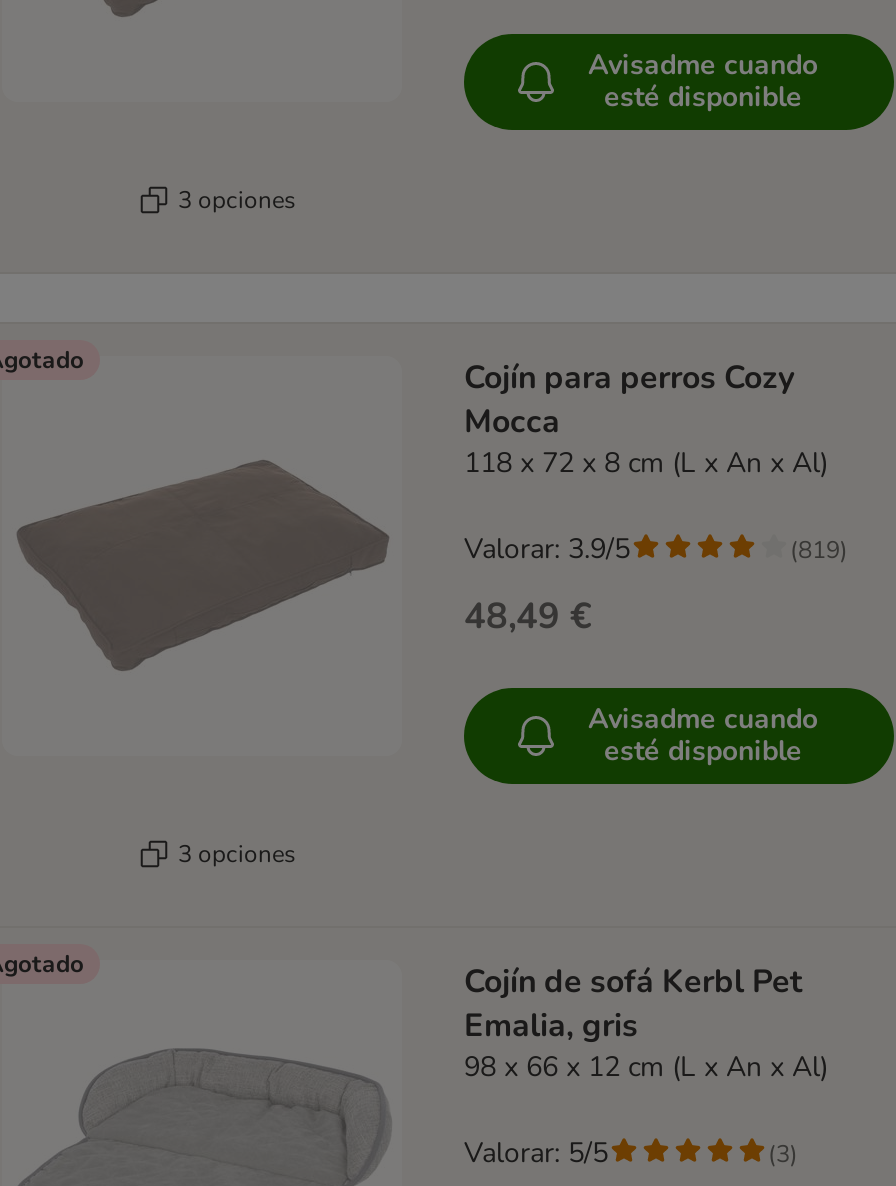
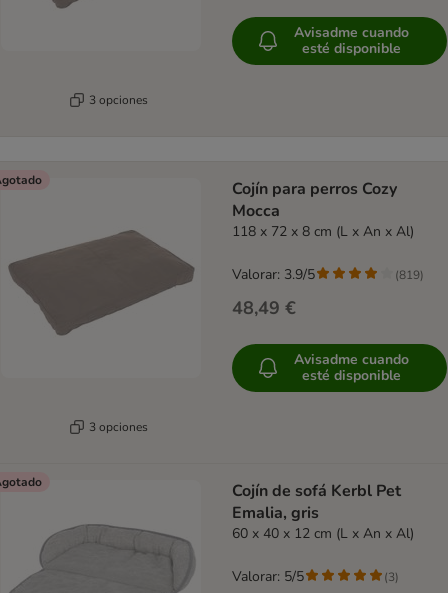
- 98 x 66 x 12 cm (L x An x Al)
+ 60 x 40 x 12 cm (L x An x Al)
